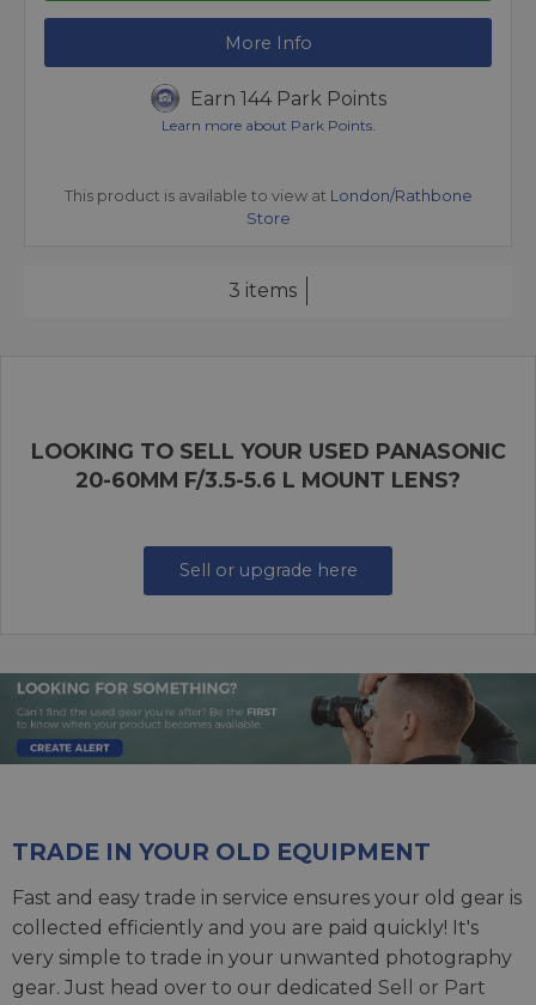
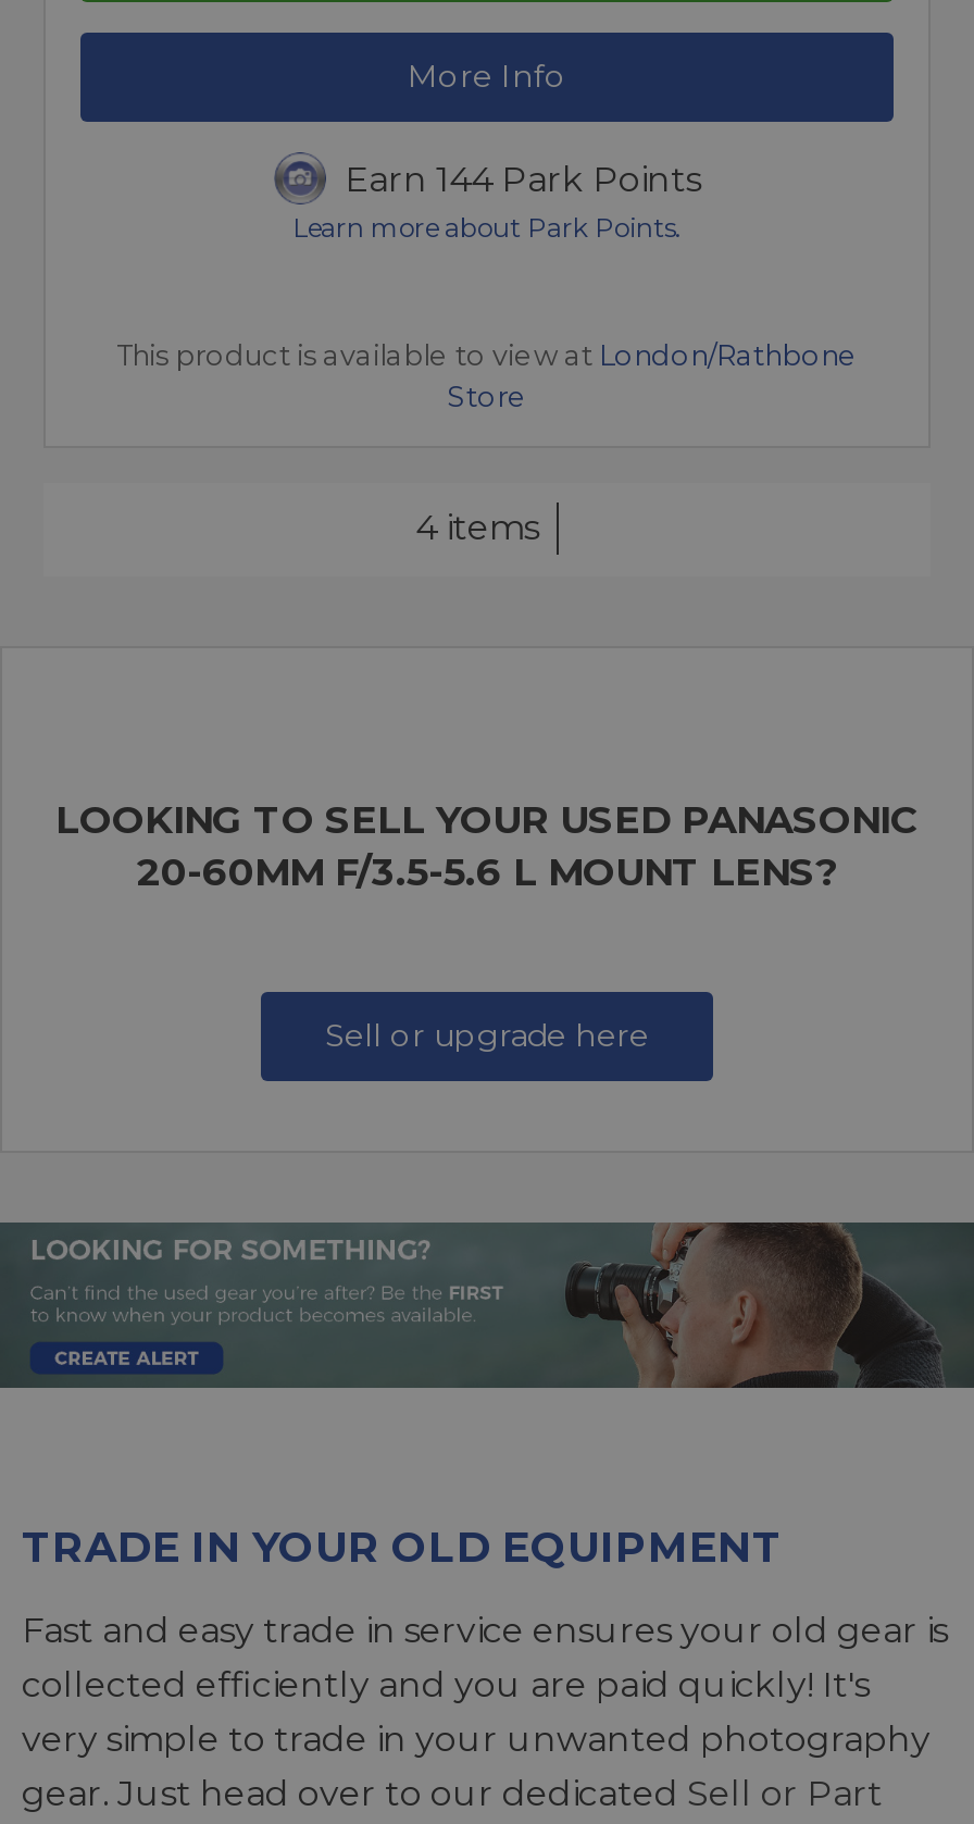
- 3 items
+ 4 items
